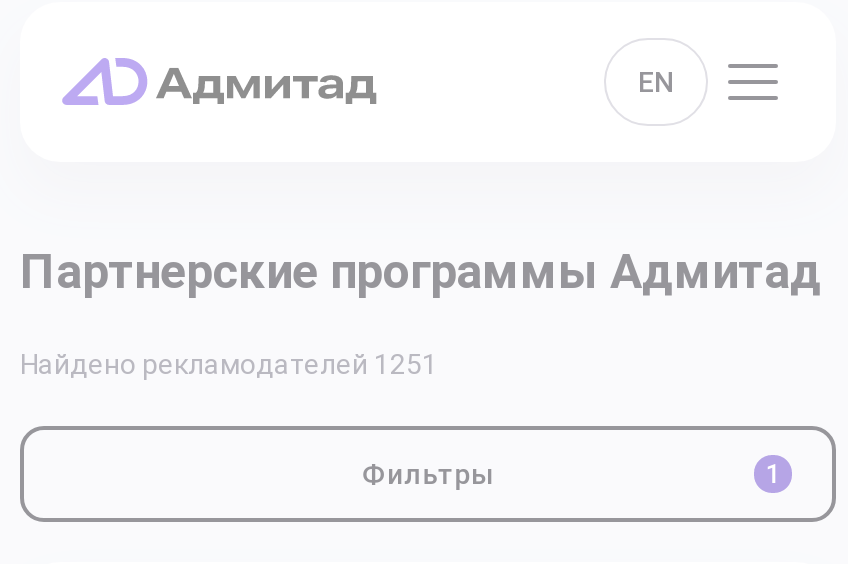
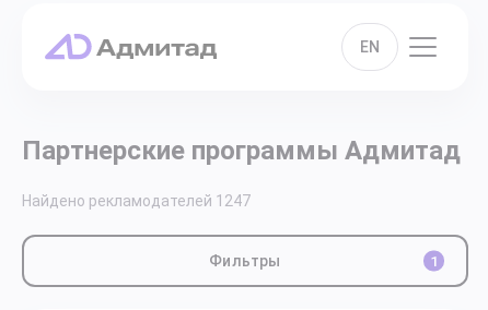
- Найдено рекламодателей 1251
+ Найдено рекламодателей 1247
